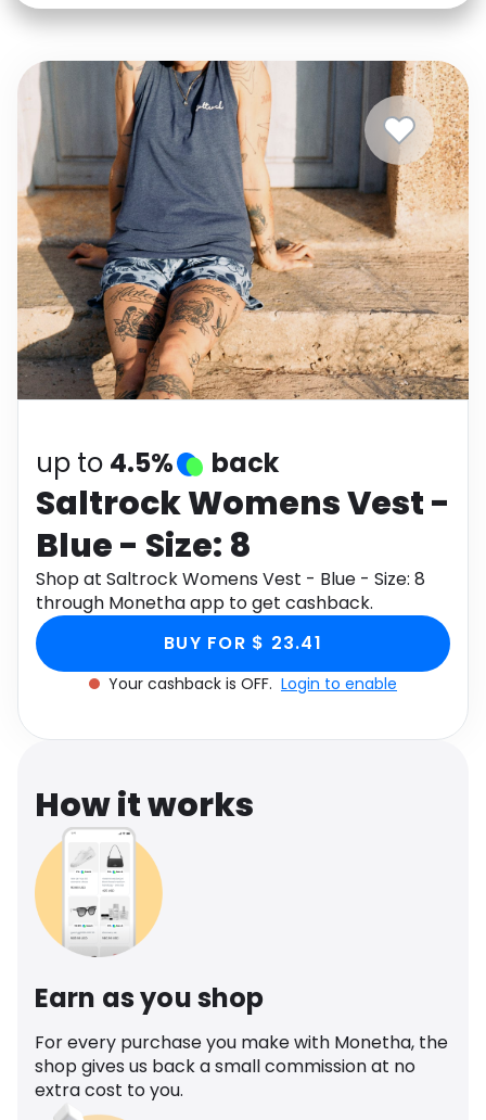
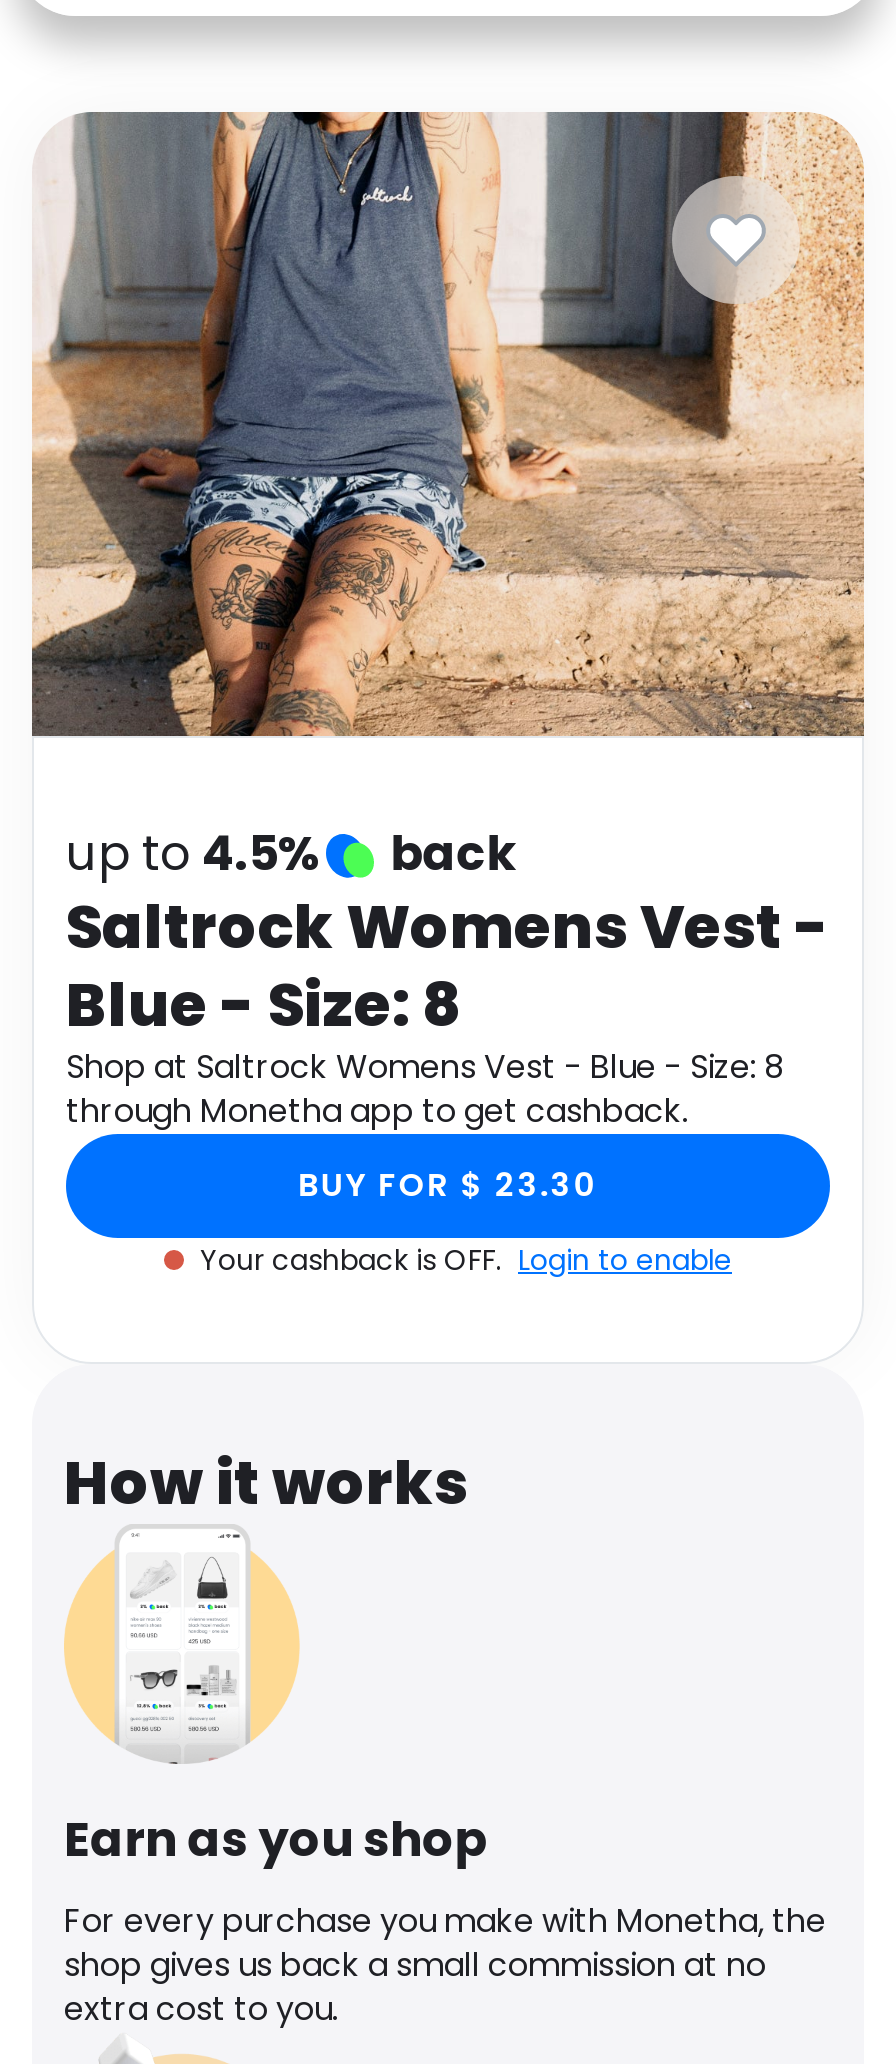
- BUY FOR $ 23.41
+ BUY FOR $ 23.30
